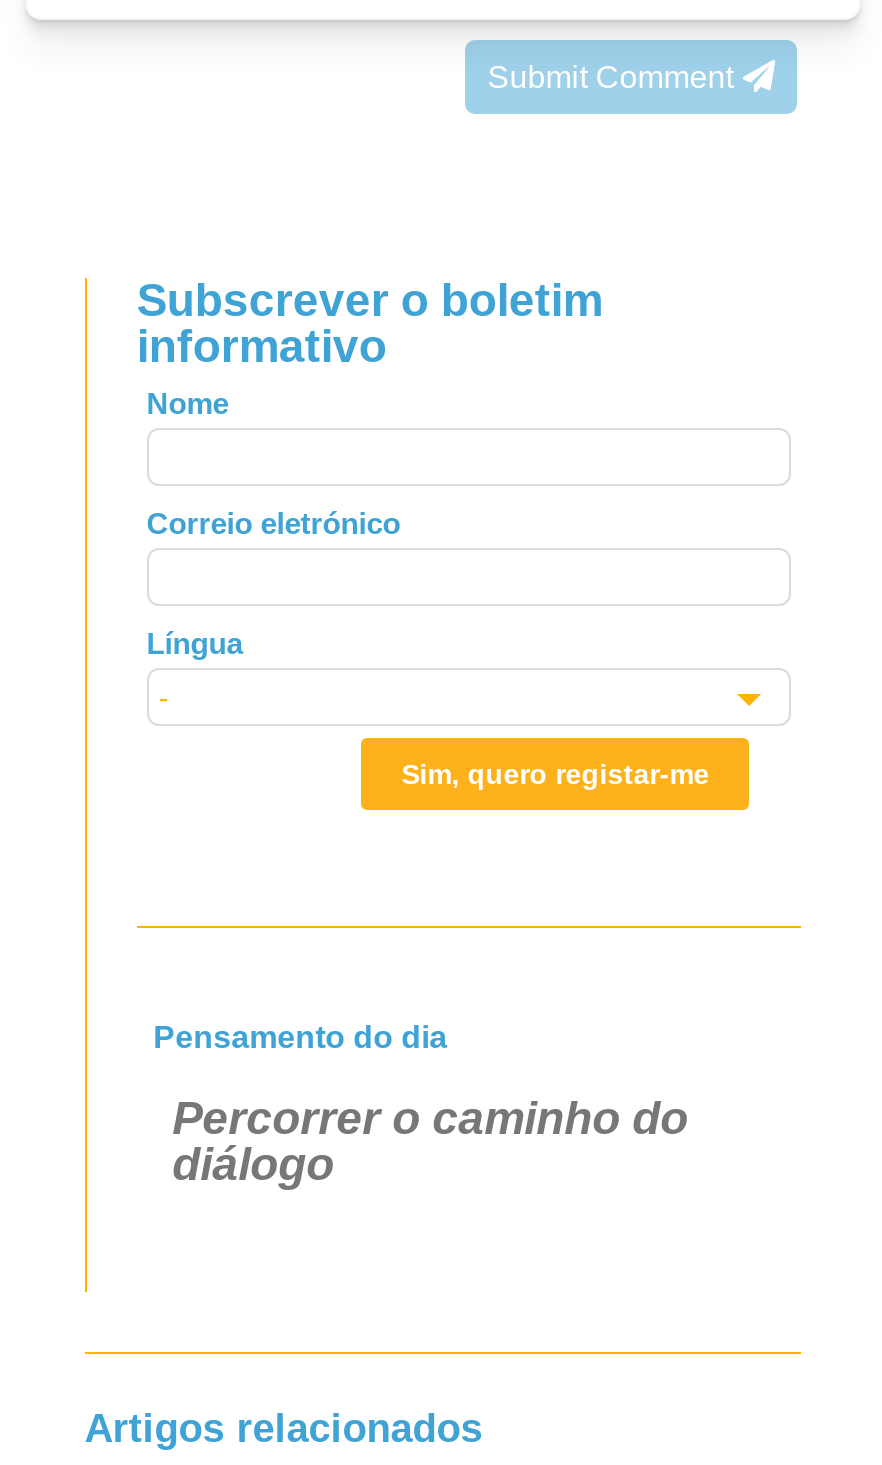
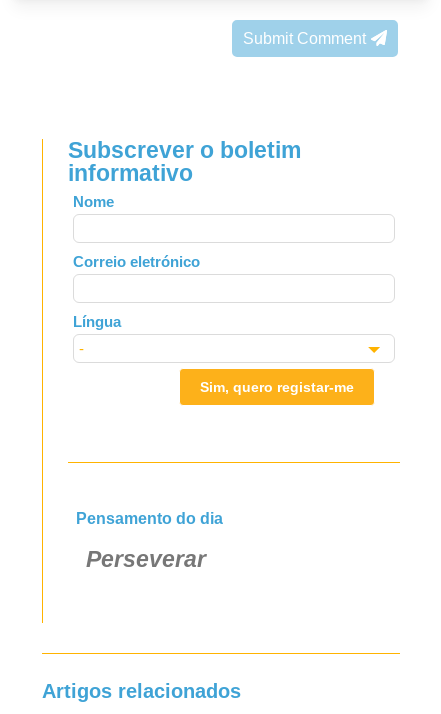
- Percorrer o caminho do
- diálogo
+ Perseverar
